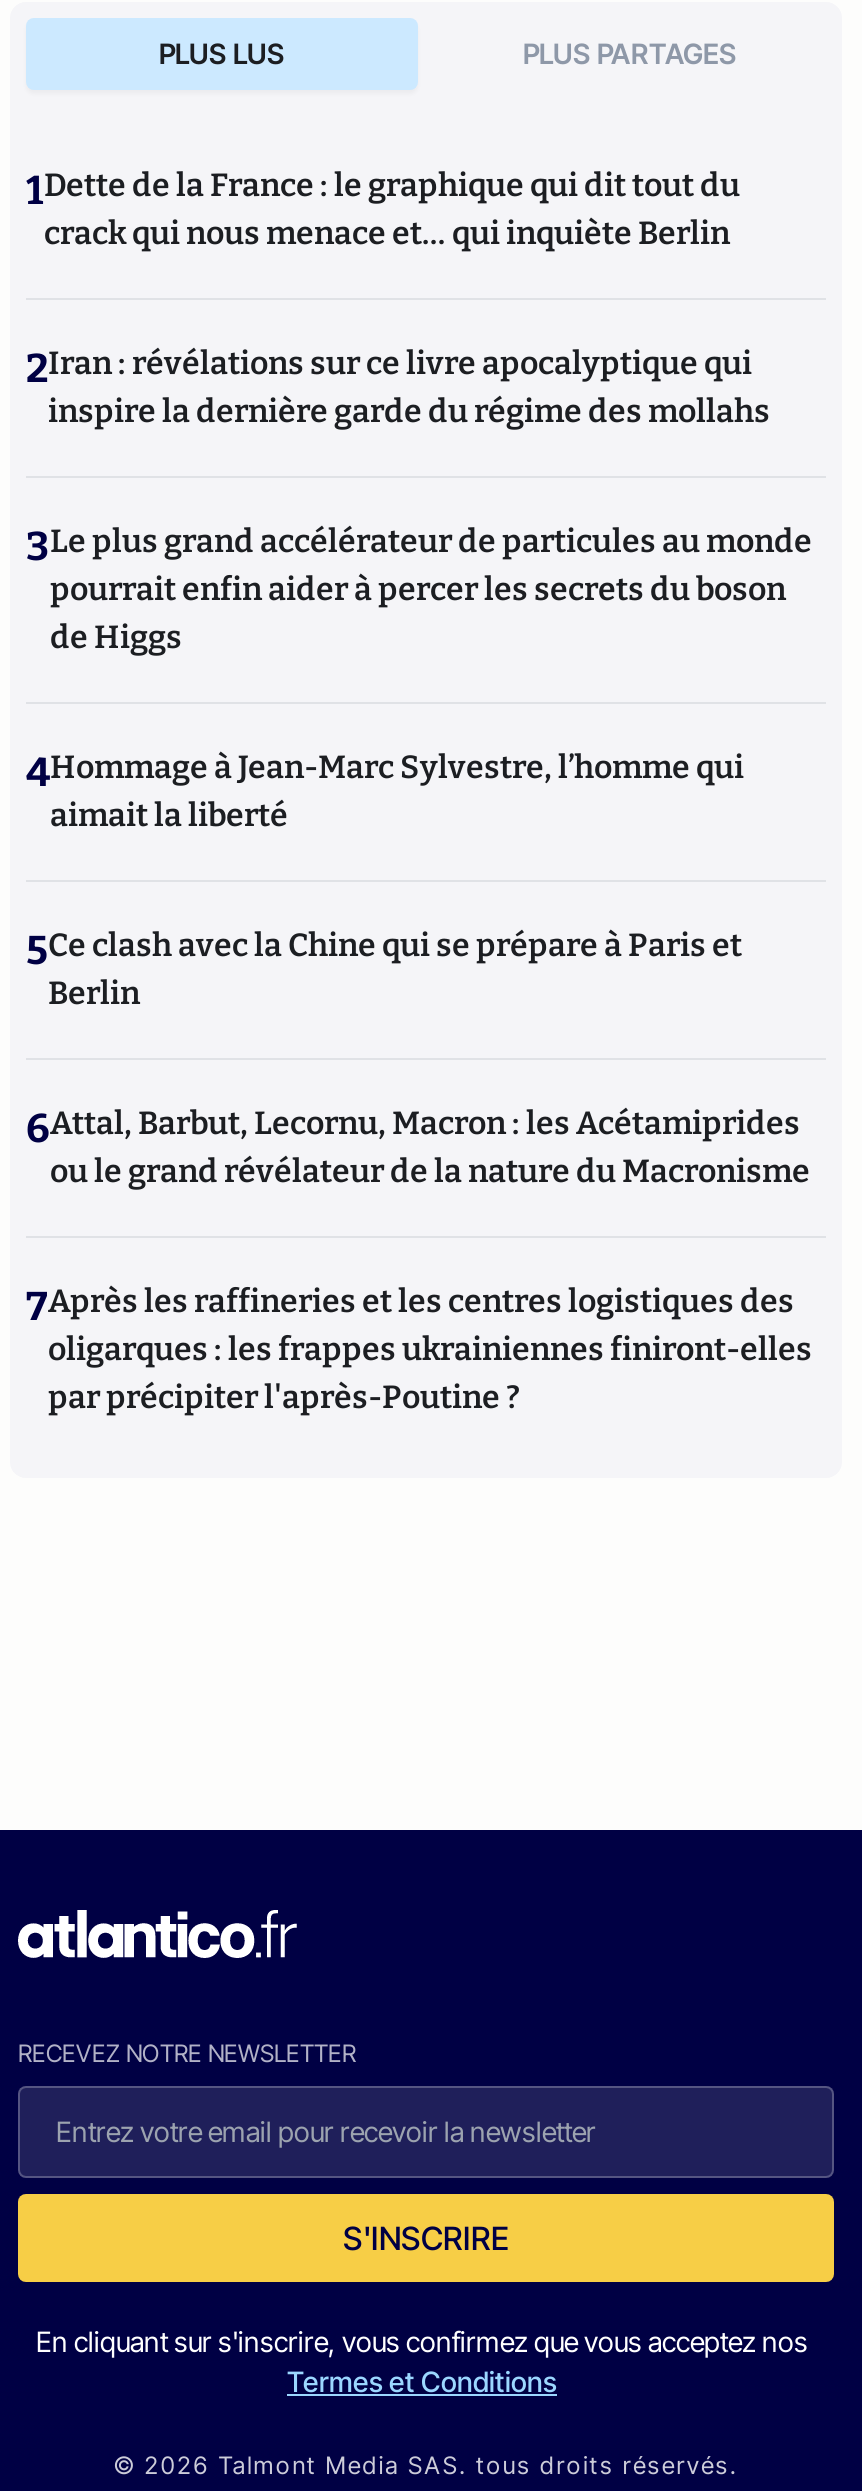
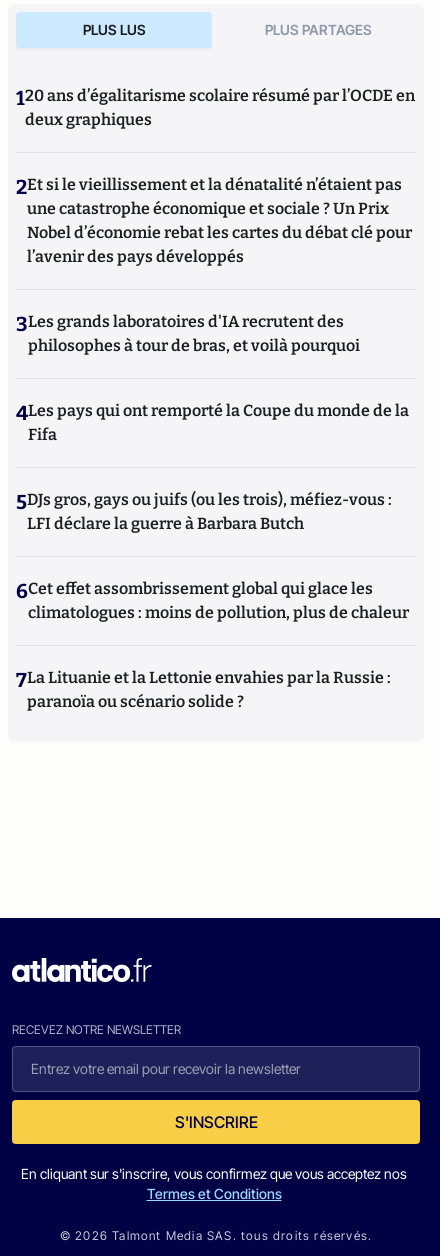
- 1Dette de la France : le graphique qui dit tout du
- crack qui nous menace et… qui inquiète Berlin
+ 120 ans d’égalitarisme scolaire résumé par l’OCDE en
+ deux graphiques

- 2Iran : révélations sur ce livre apocalyptique qui
- inspire la dernière garde du régime des mollahs
+ 2Et si le vieillissement et la dénatalité n’étaient pas
+ une catastrophe économique et sociale ? Un Prix
+ Nobel d’économie rebat les cartes du débat clé pour
+ l’avenir des pays développés

- 3Le plus grand accélérateur de particules au monde
- pourrait enfin aider à percer les secrets du boson
- de Higgs
+ 3Les grands laboratoires d'IA recrutent des
+ philosophes à tour de bras, et voilà pourquoi

- 4Hommage à Jean-Marc Sylvestre, l’homme qui
- aimait la liberté
+ 4Les pays qui ont remporté la Coupe du monde de la
+ Fifa

- 5Ce clash avec la Chine qui se prépare à Paris et
- Berlin
+ 5DJs gros, gays ou juifs (ou les trois), méfiez-vous :
+ LFI déclare la guerre à Barbara Butch

- 6Attal, Barbut, Lecornu, Macron : les Acétamiprides
- ou le grand révélateur de la nature du Macronisme
+ 6Cet effet assombrissement global qui glace les
+ climatologues : moins de pollution, plus de chaleur

- 7Après les raffineries et les centres logistiques des
- oligarques : les frappes ukrainiennes finiront-elles
- par précipiter l'après-Poutine ?
+ 7La Lituanie et la Lettonie envahies par la Russie :
+ paranoïa ou scénario solide ?
